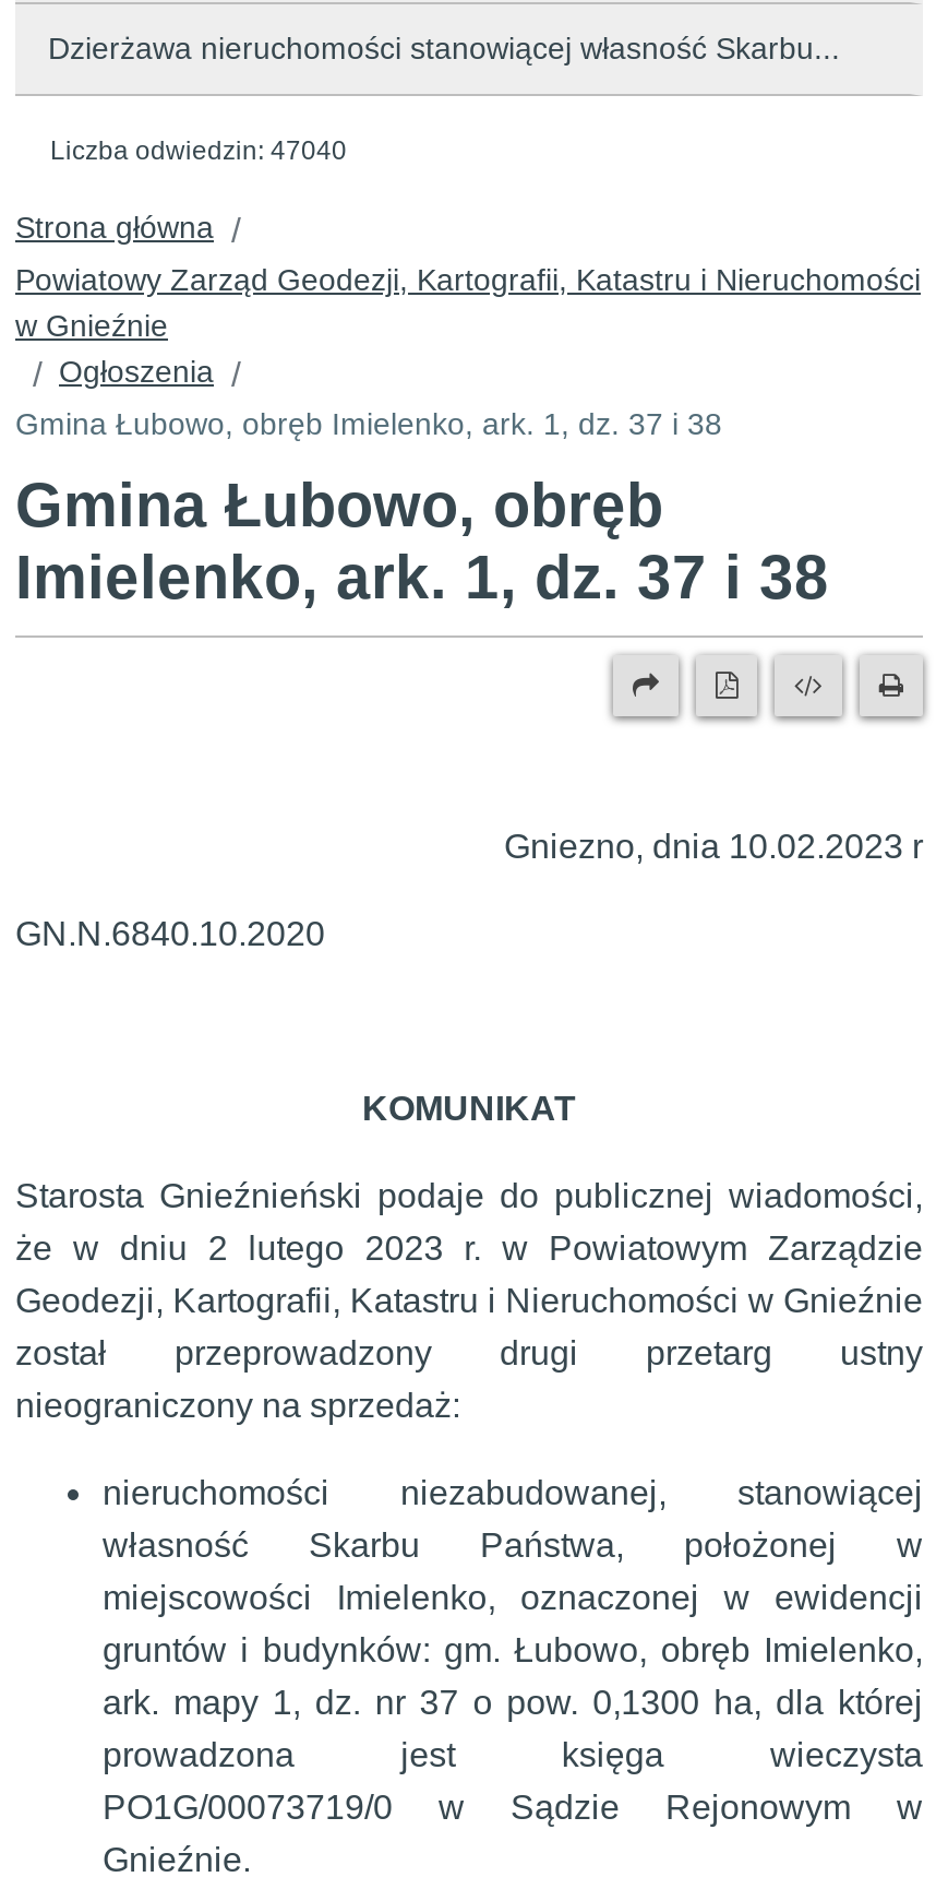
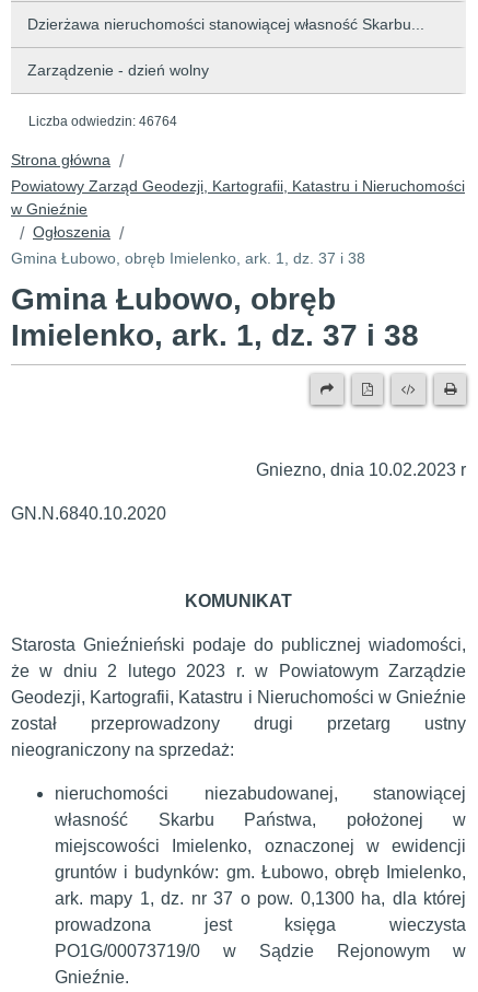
- Liczba odwiedzin: 47040
+ Zarządzenie - dzień wolny
+ Liczba odwiedzin: 46764
